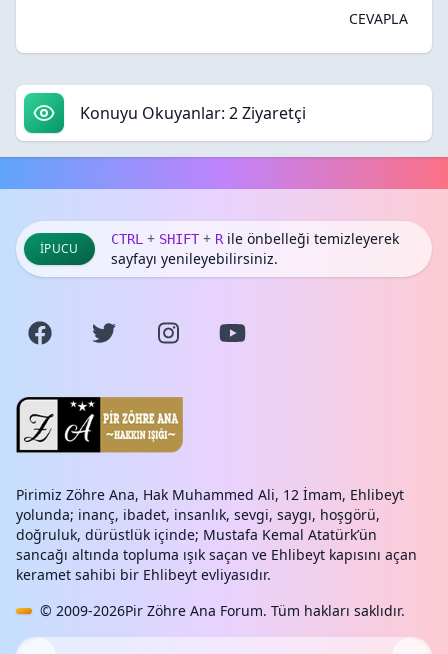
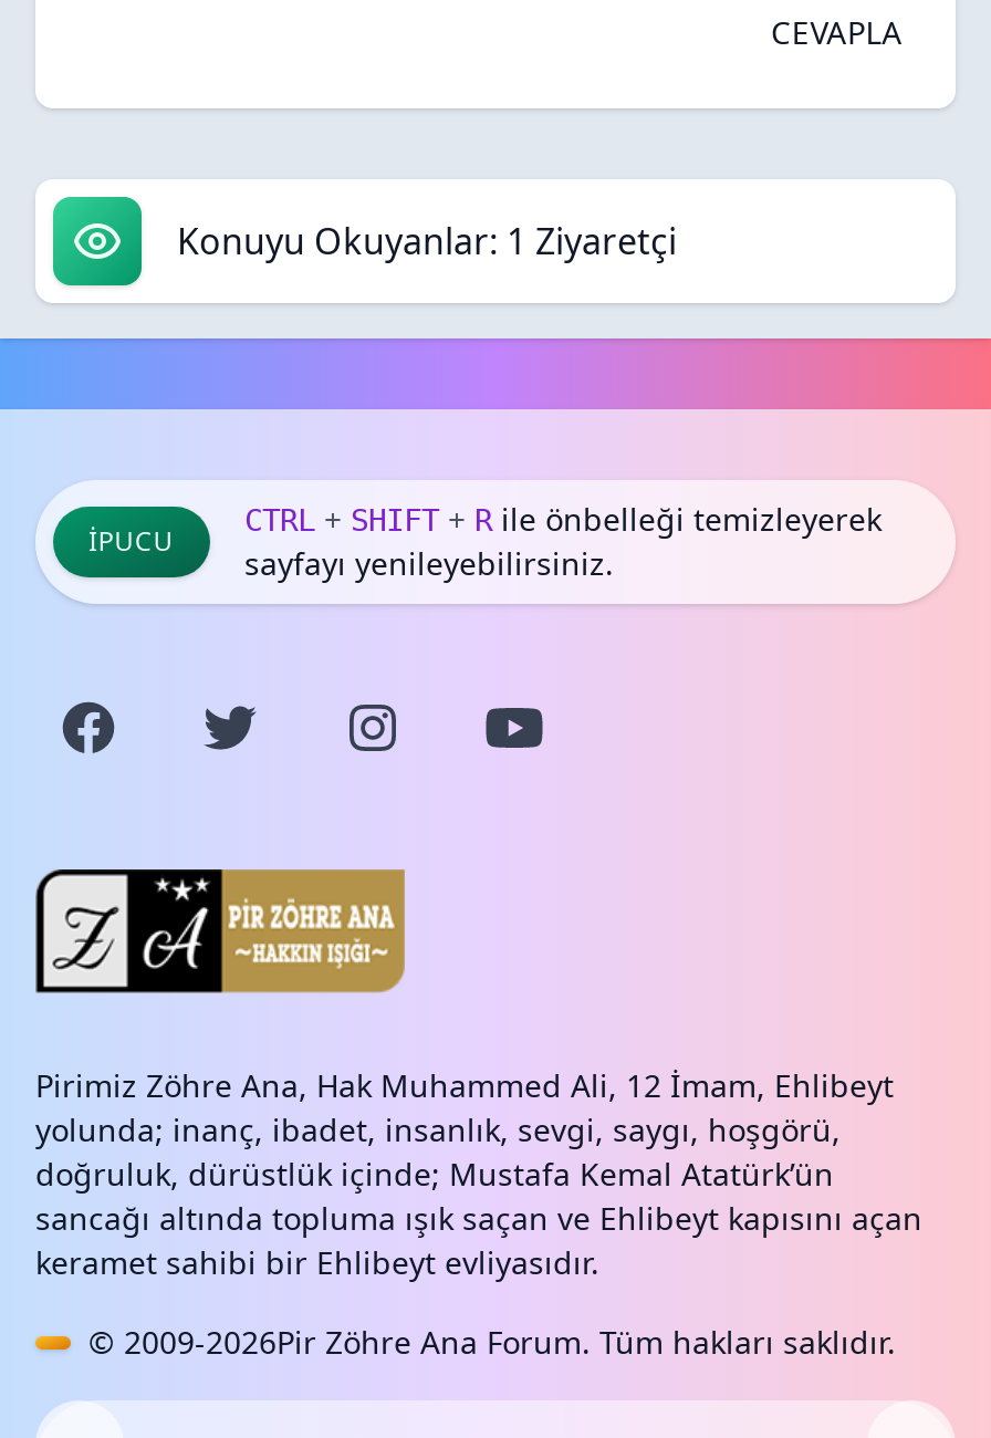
- Konuyu Okuyanlar: 2 Ziyaretçi
+ Konuyu Okuyanlar: 1 Ziyaretçi
